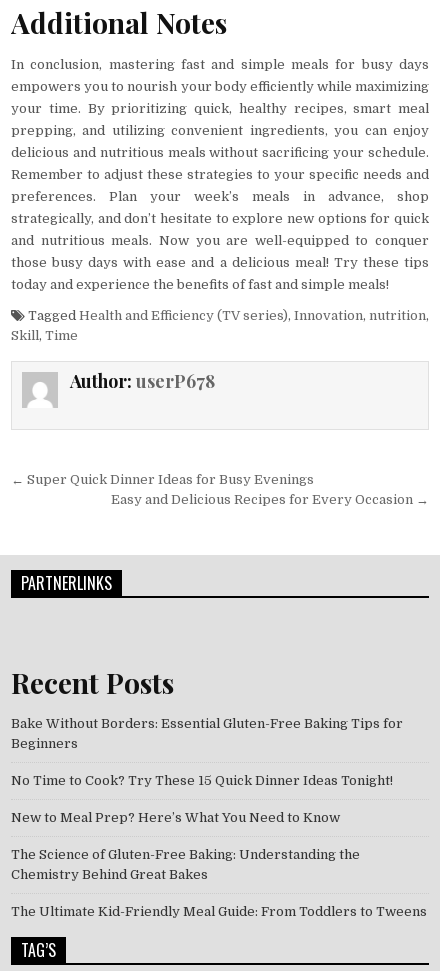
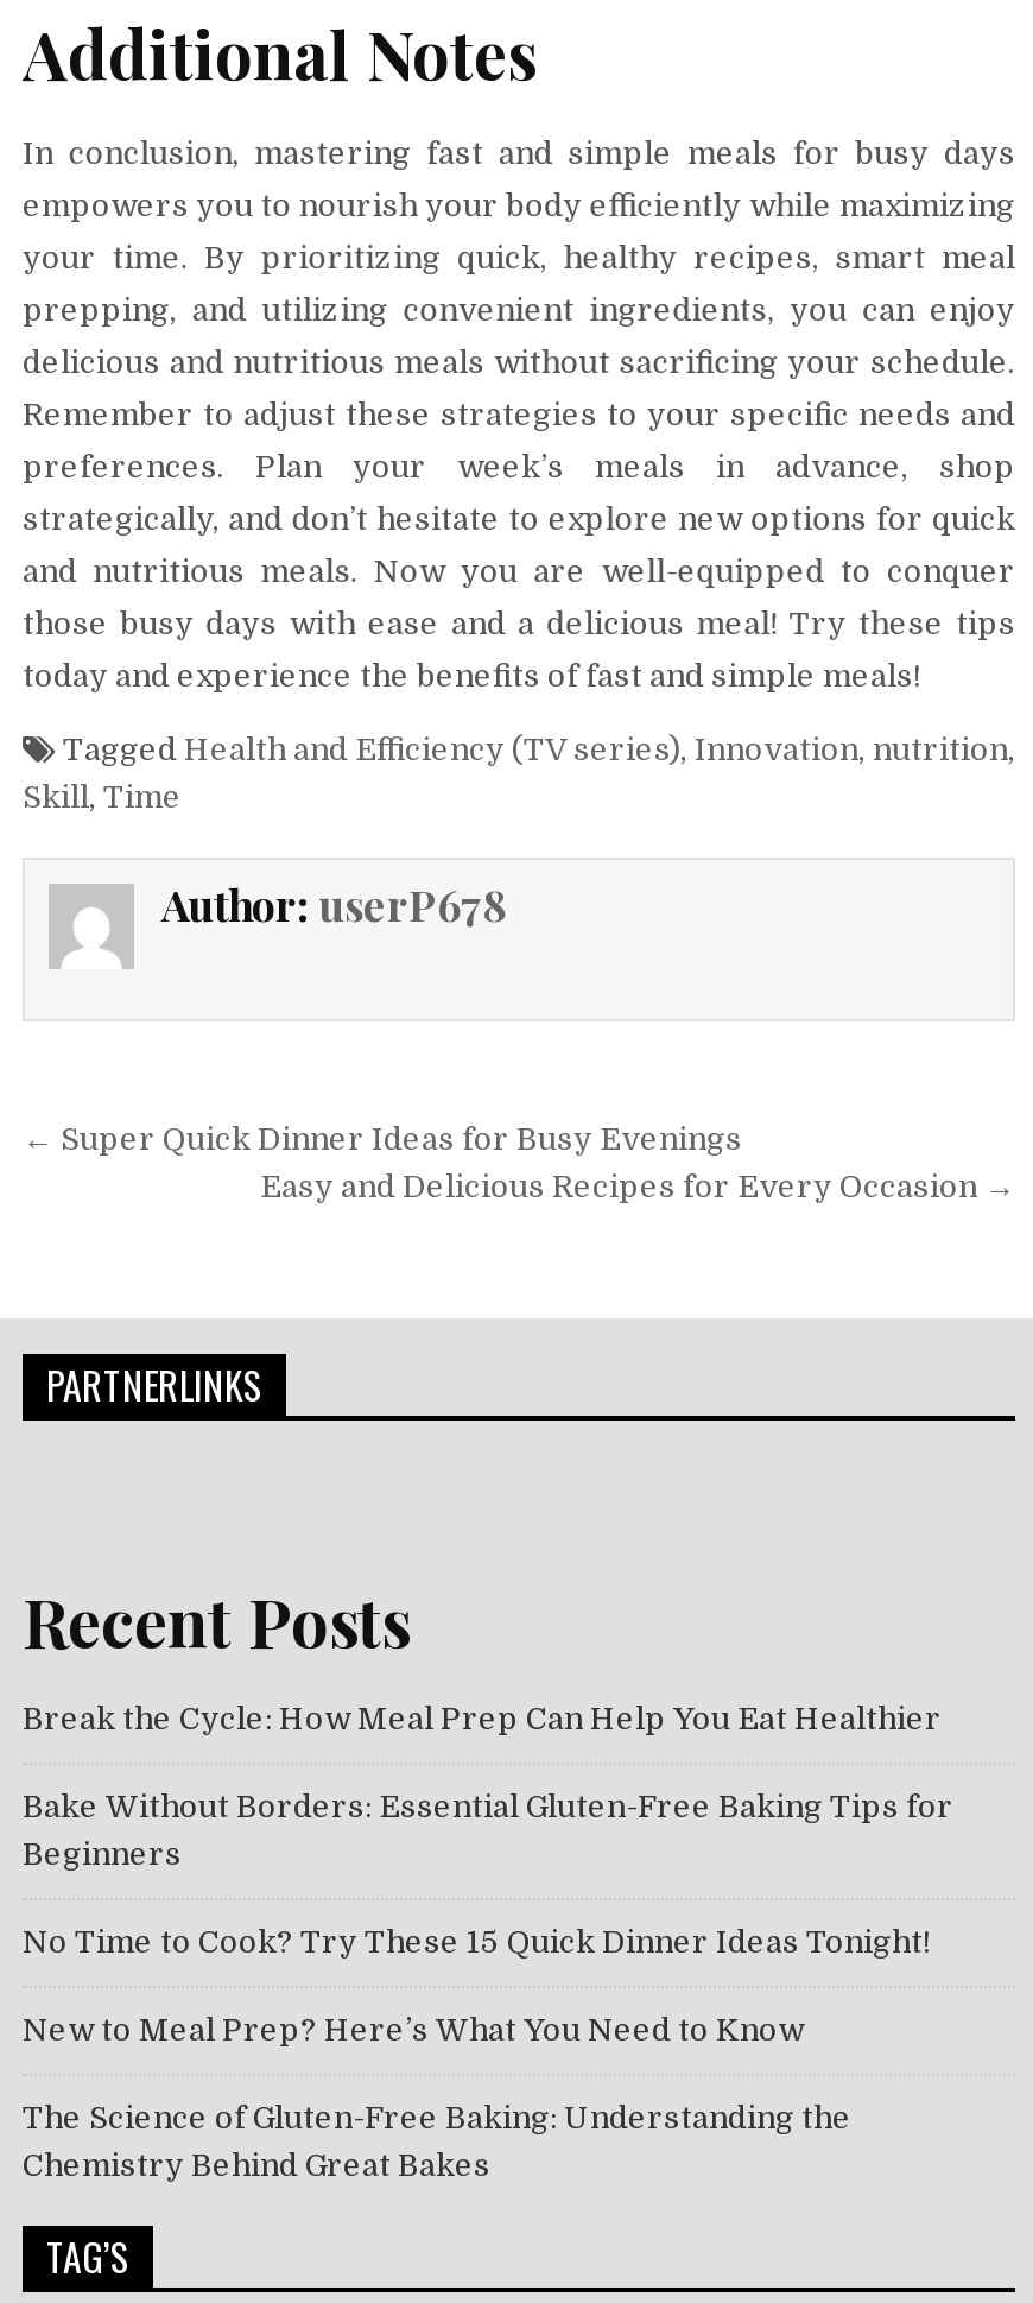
+ Break the Cycle: How Meal Prep Can Help You Eat Healthier

moved down: Bake Without Borders: Essential Gluten-Free Baking Tips for | Beginners | No Time to Cook? Try These 15 Quick Dinner Ideas Tonight! | New to Meal Prep? Here’s What You Need to Know | The Science of Gluten-Free Baking: Understanding the | Chemistry Behind Great Bakes

- The Ultimate Kid-Friendly Meal Guide: From Toddlers to Tweens
